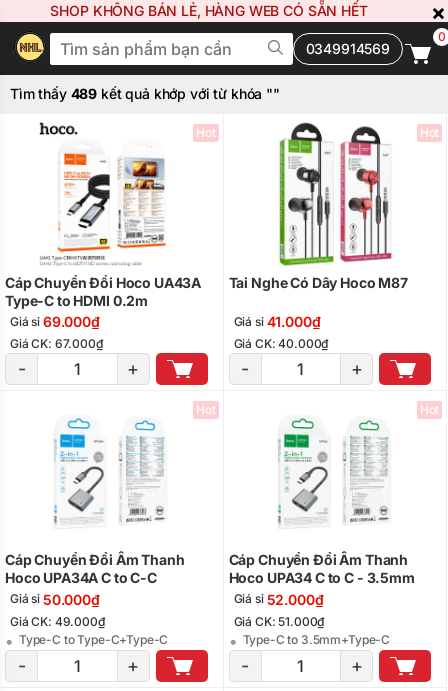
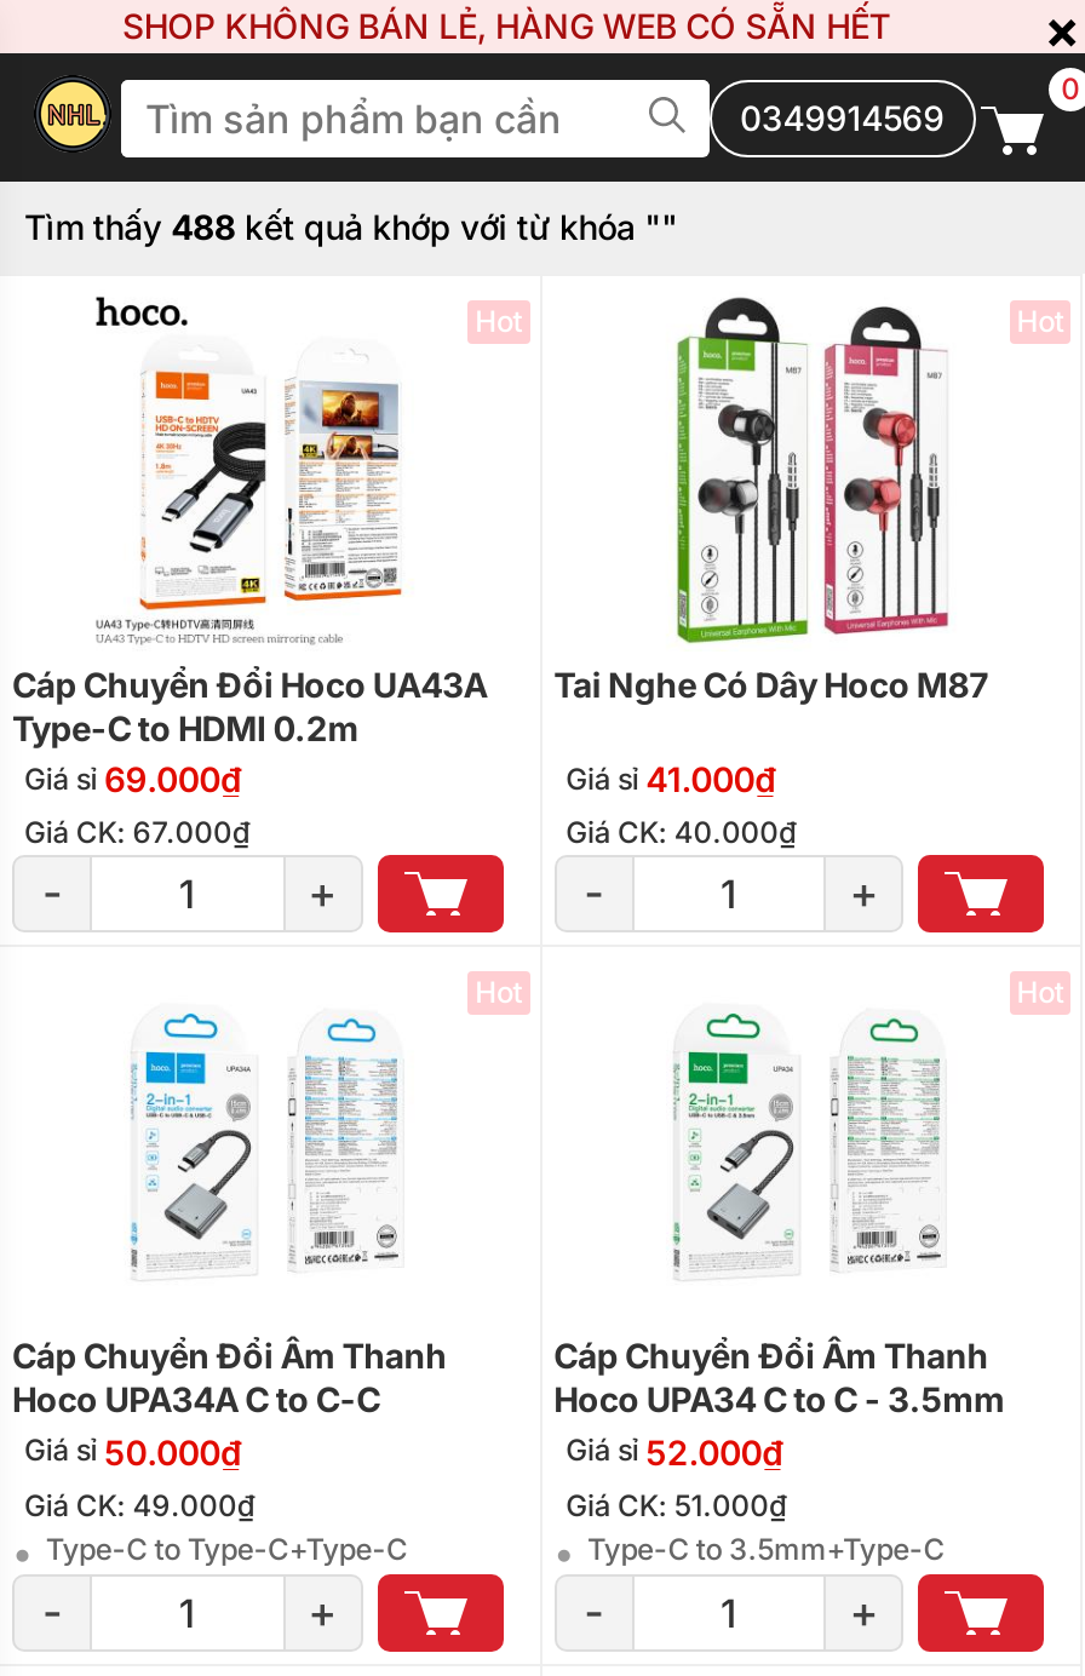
- Tìm thấy 489 kết quả khớp với từ khóa " "
+ Tìm thấy 488 kết quả khớp với từ khóa " "
